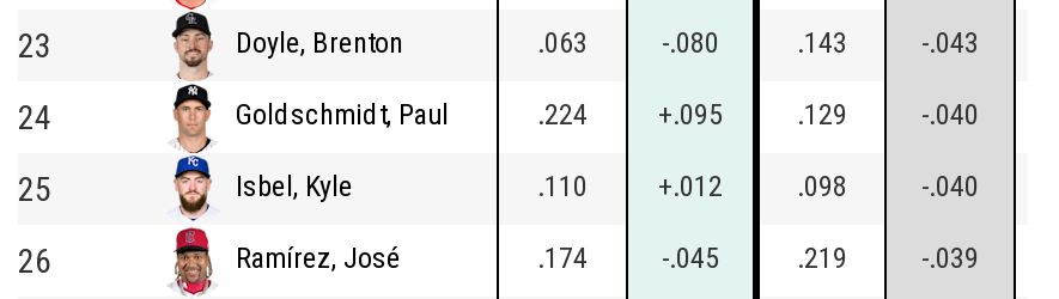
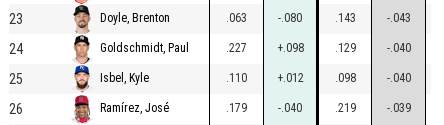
- .224
+ .227

- +.095
+ +.098

- .174
+ .179

- -.045
+ -.040
